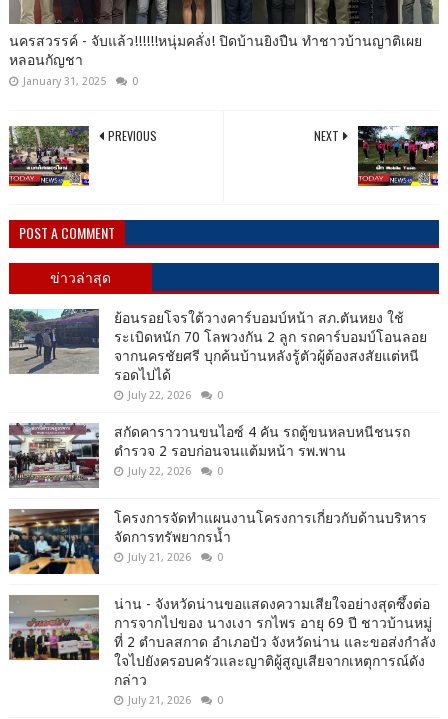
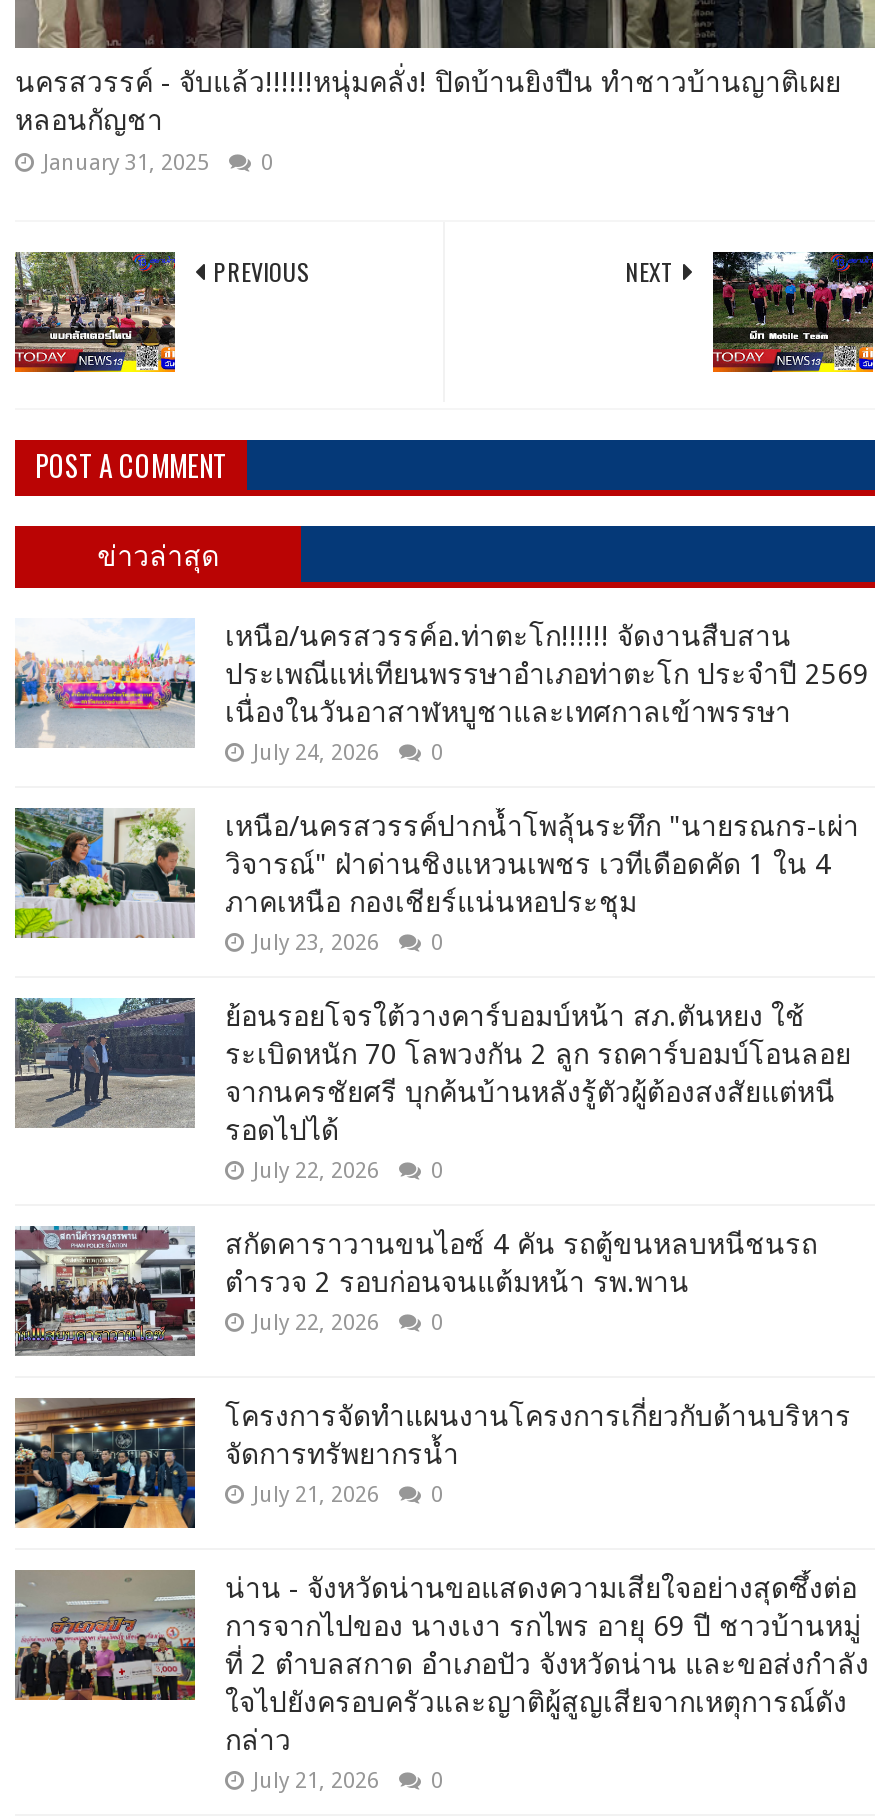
+ [image]
+ เหนือ/นครสวรรค์อ.ท่าตะโก!!!!!! จัดงานสืบสาน
+ ประเพณีแห่เทียนพรรษาอำเภอท่าตะโก ประจำปี 2569
+ เนื่องในวันอาสาฬหบูชาและเทศกาลเข้าพรรษา
+ July 24, 2026
+ 0
+ เหนือ/นครสวรรค์ปากน้ำโพลุ้นระทึก "นายรณกร-เผ่า
+ วิจารณ์" ฝ่าด่านชิงแหวนเพชร เวทีเดือดคัด 1 ใน 4
+ ภาคเหนือ กองเชียร์แน่นหอประชุม
+ July 23, 2026
+ 0

+ [image]
